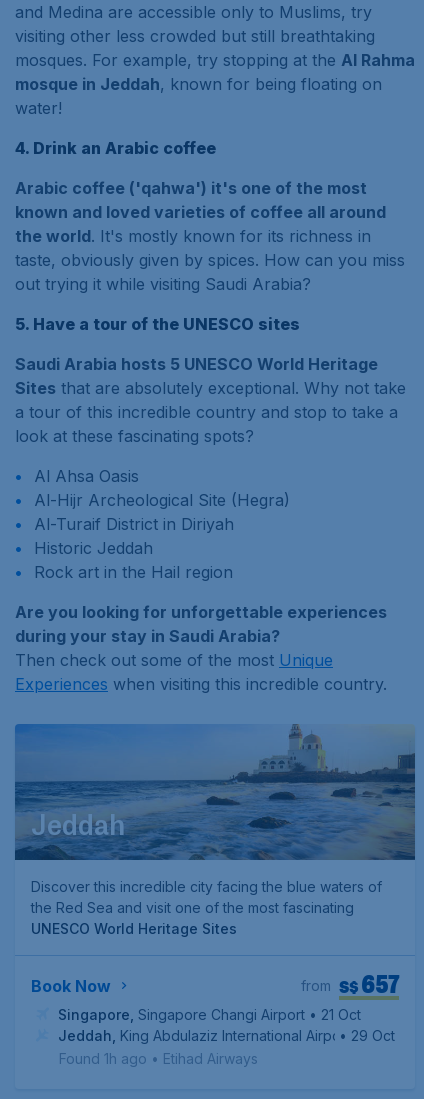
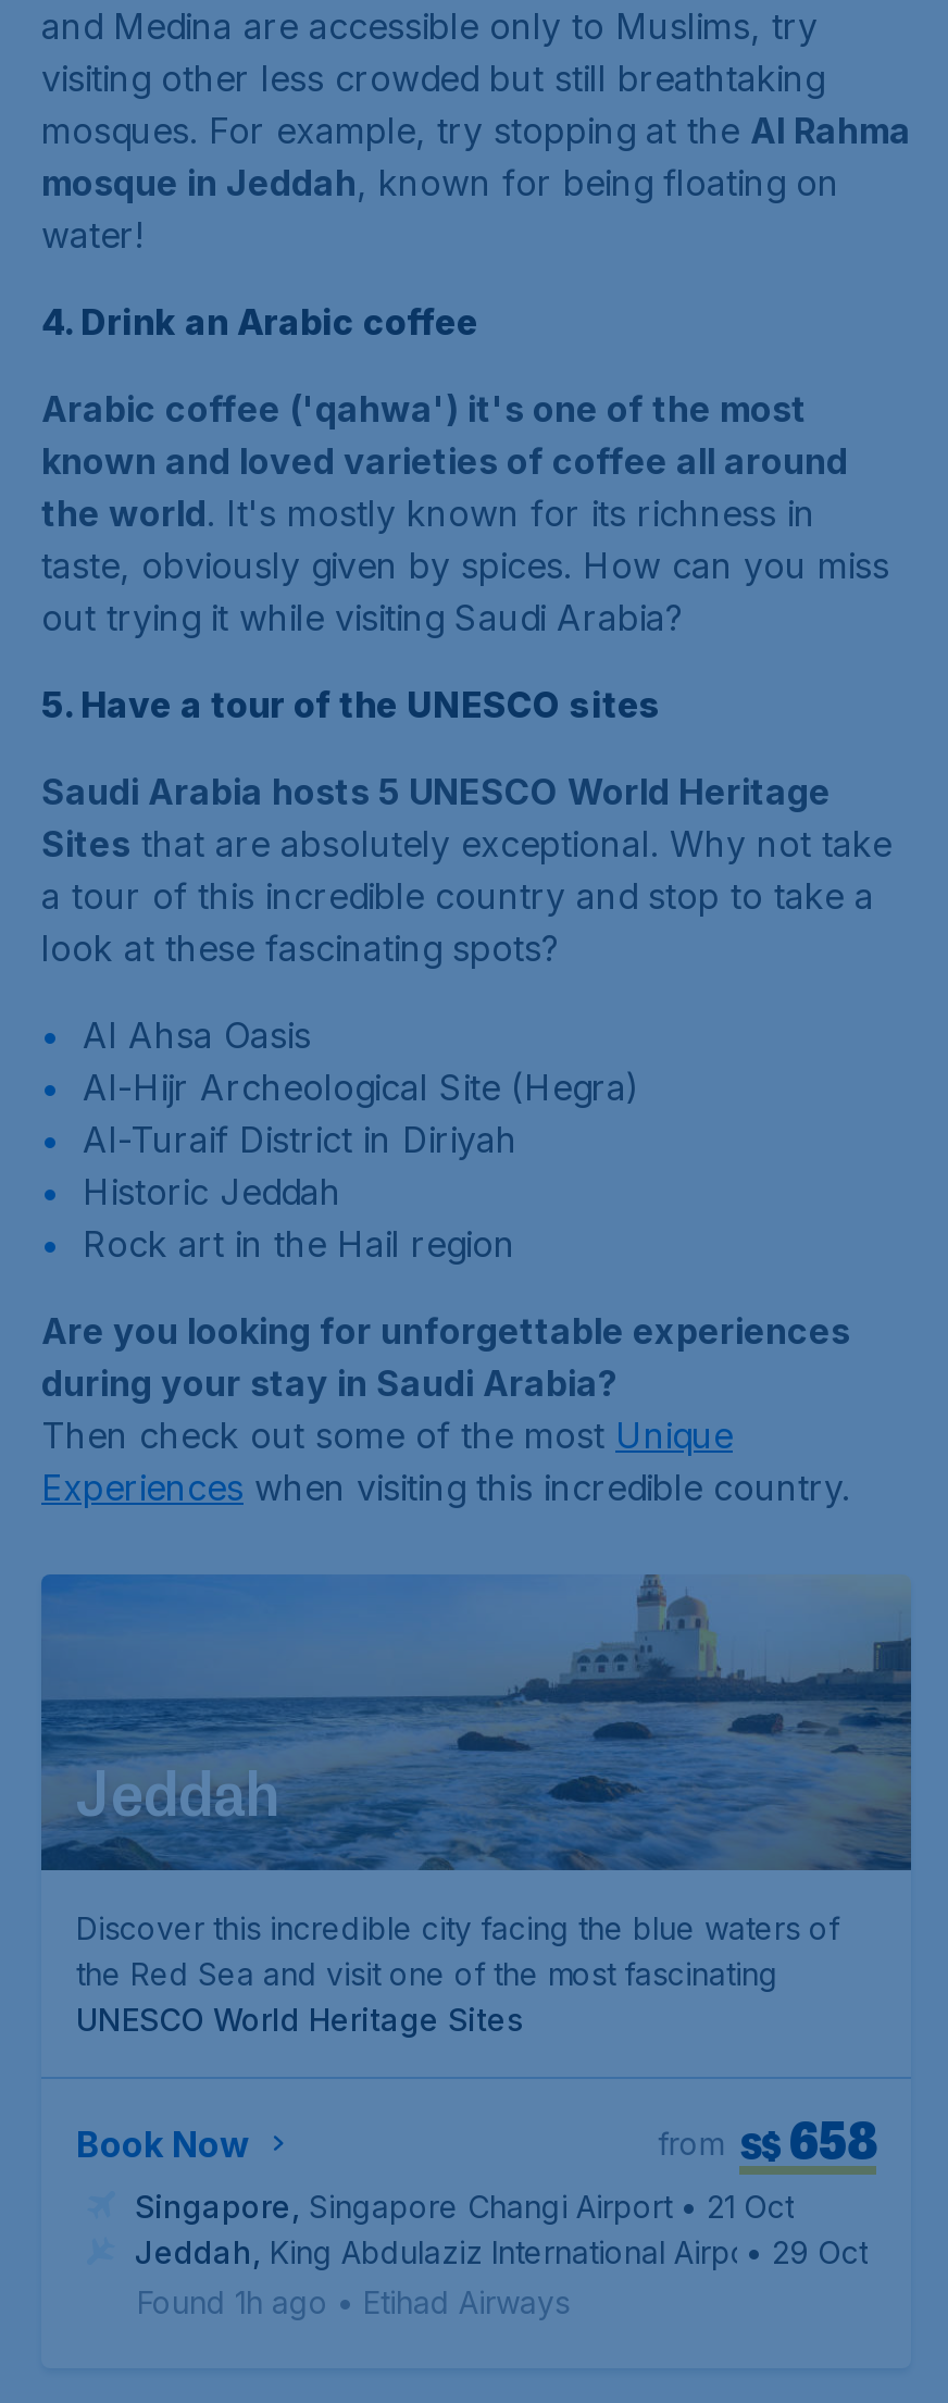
- from S$ 657
+ from S$ 658
